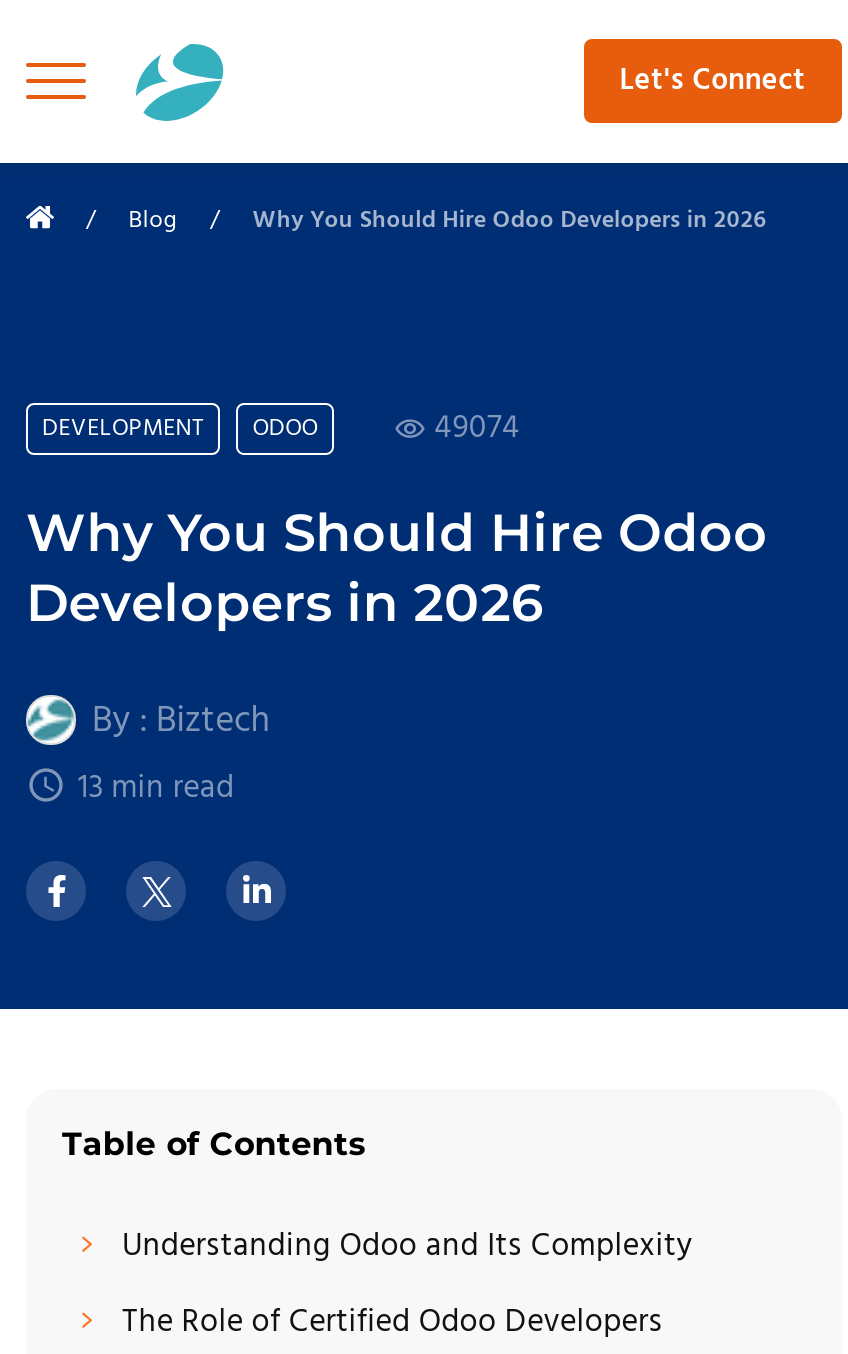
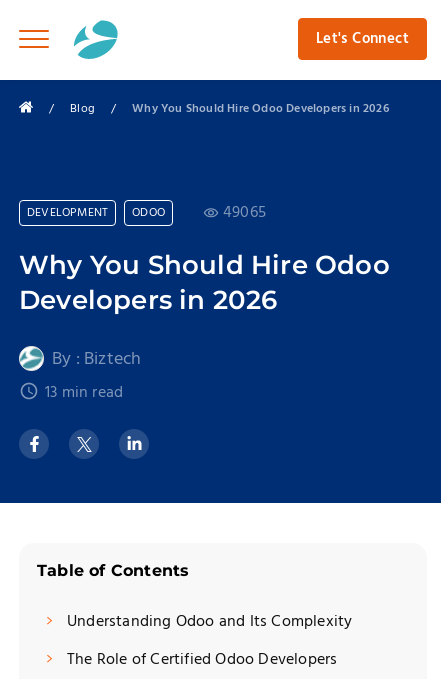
- 49074
+ 49065
